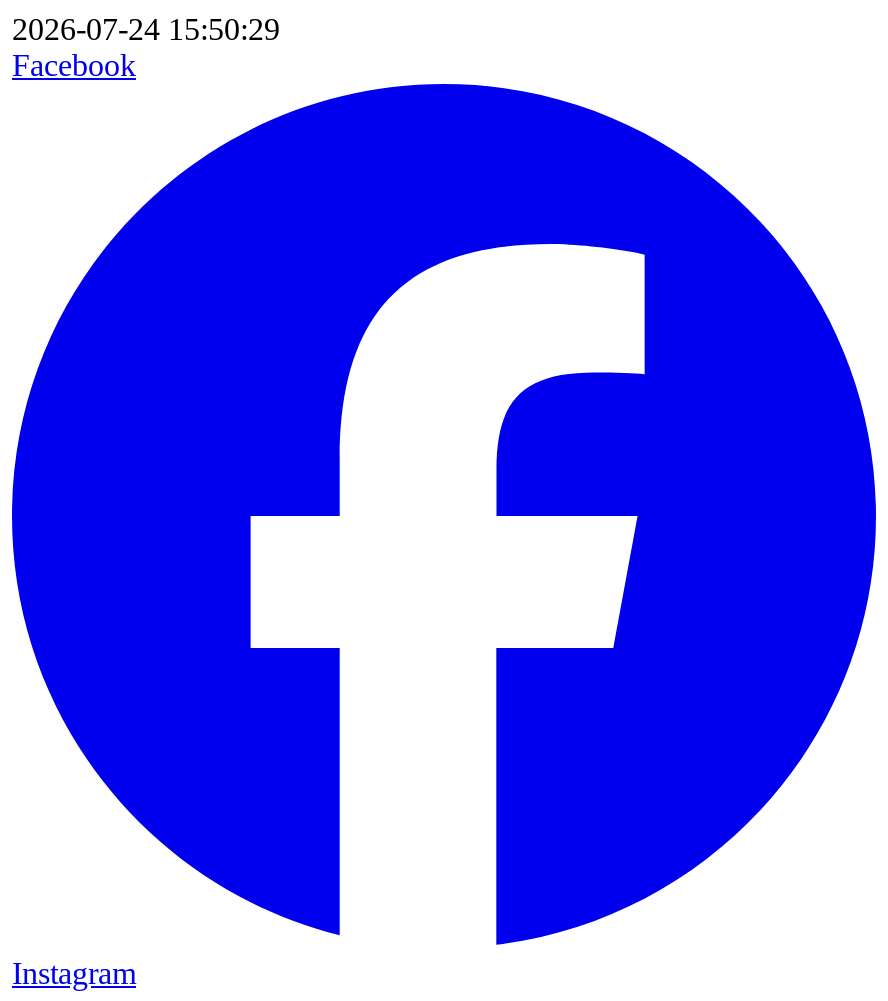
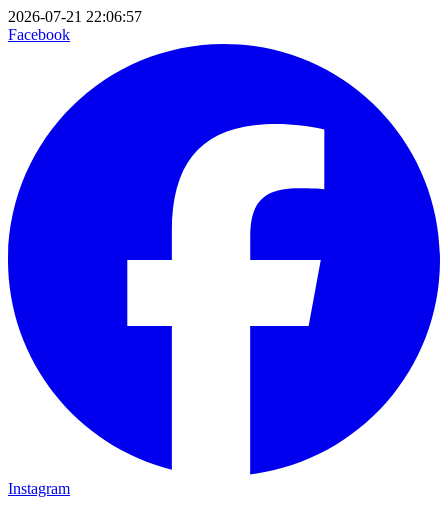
- 2026-07-24 15:50:29
+ 2026-07-21 22:06:57
